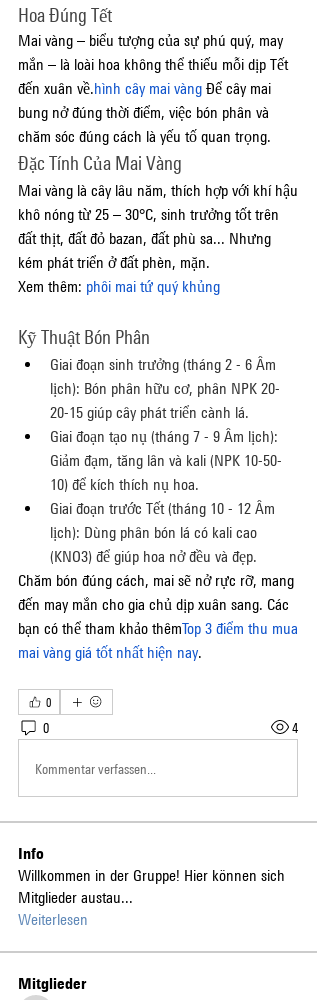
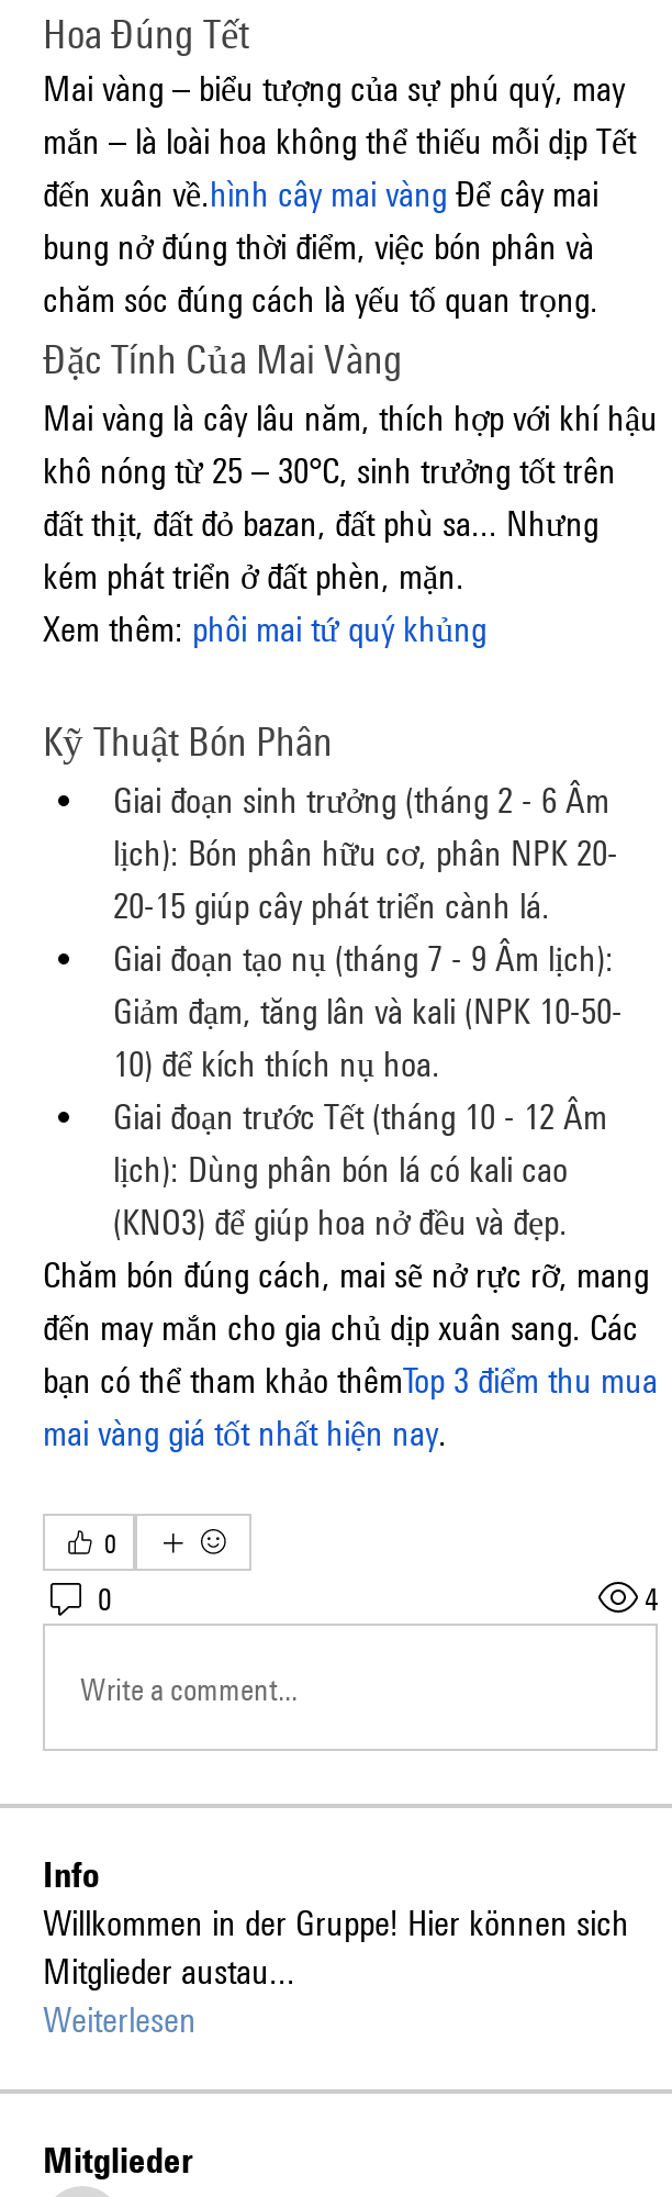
- Kommentar verfassen...
+ Write a comment...
